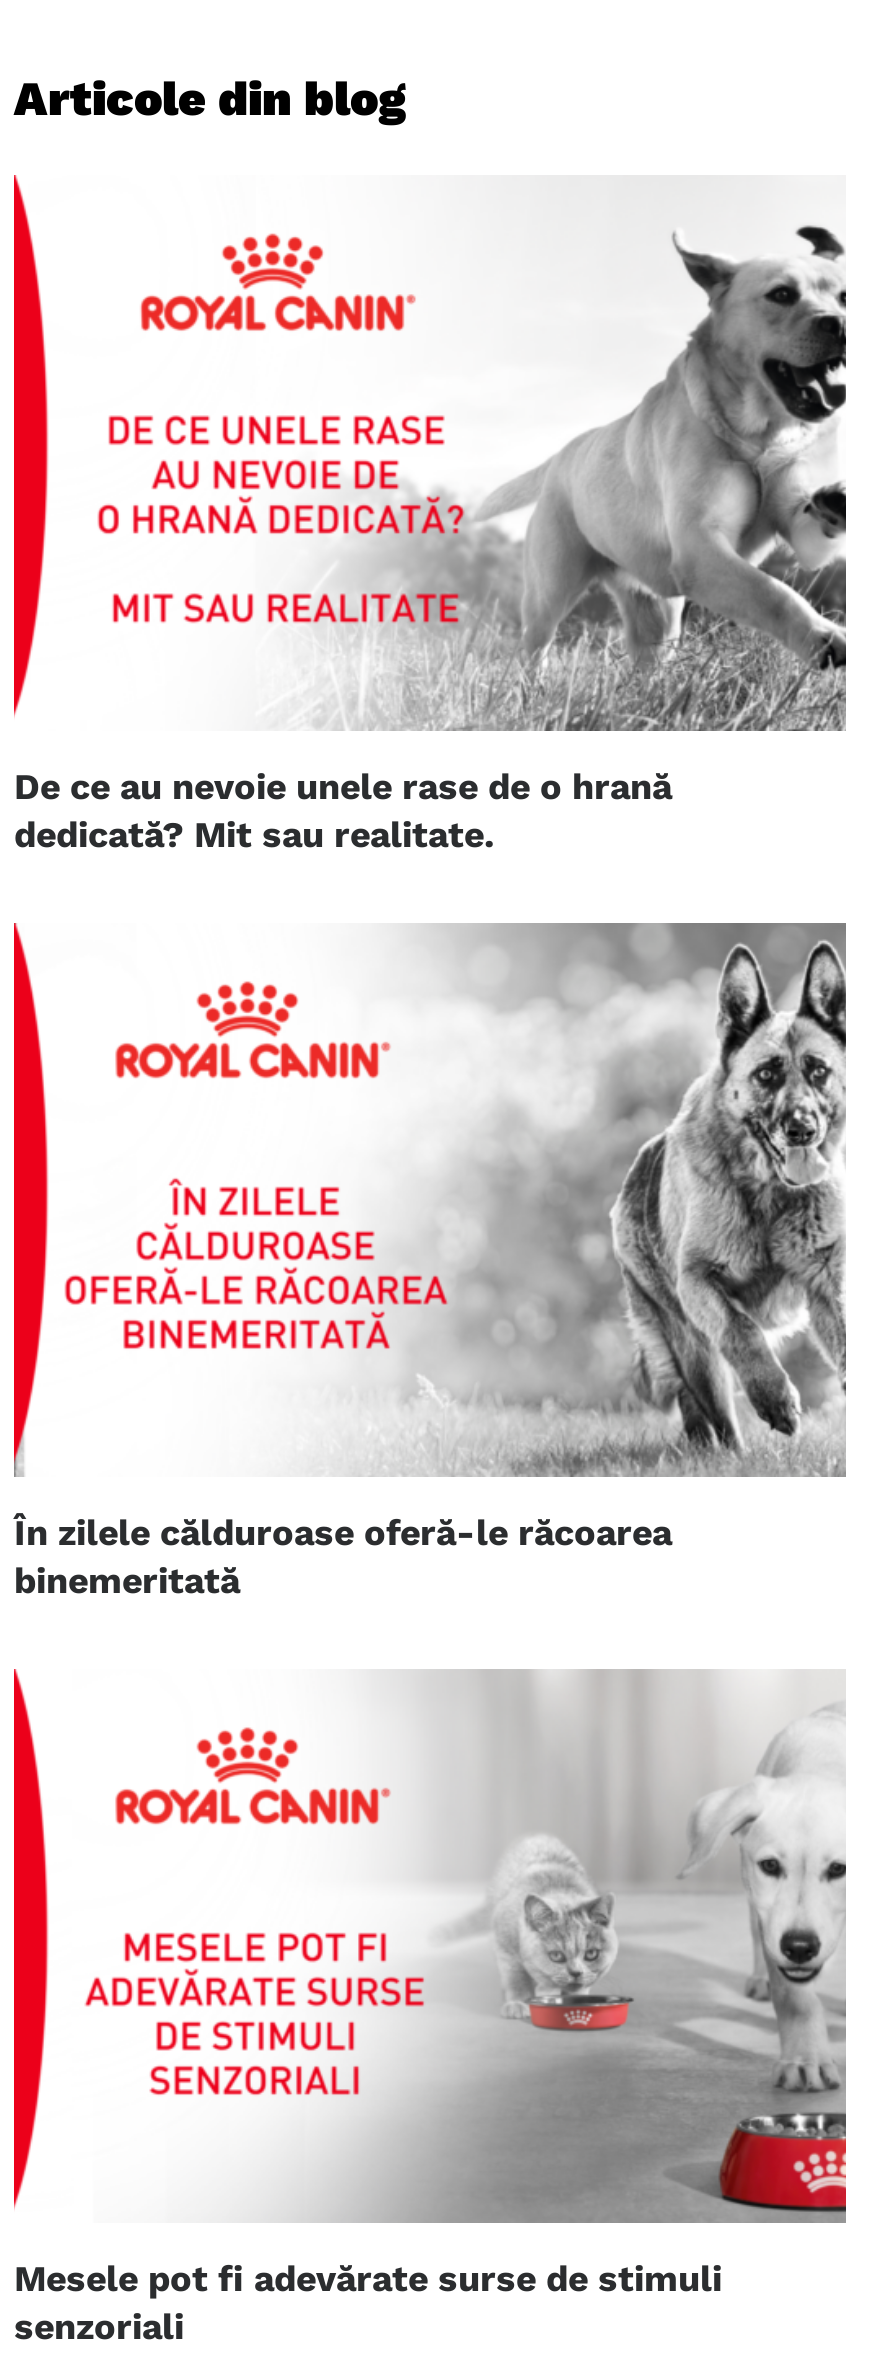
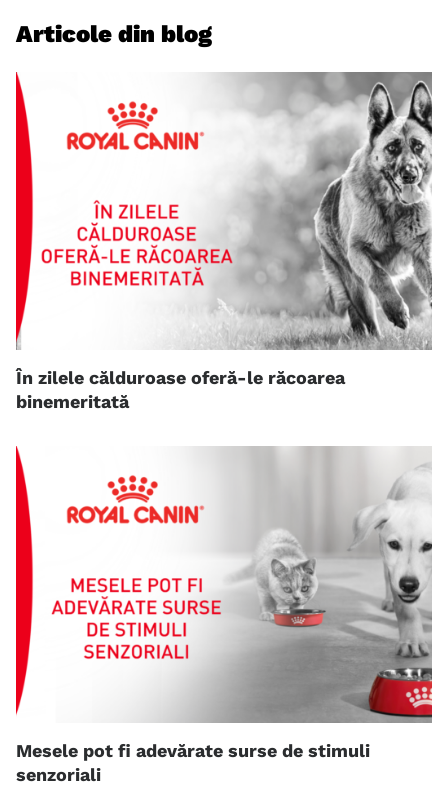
- [image]
- De ce au nevoie unele rase de o hrană
- dedicată? Mit sau realitate.
